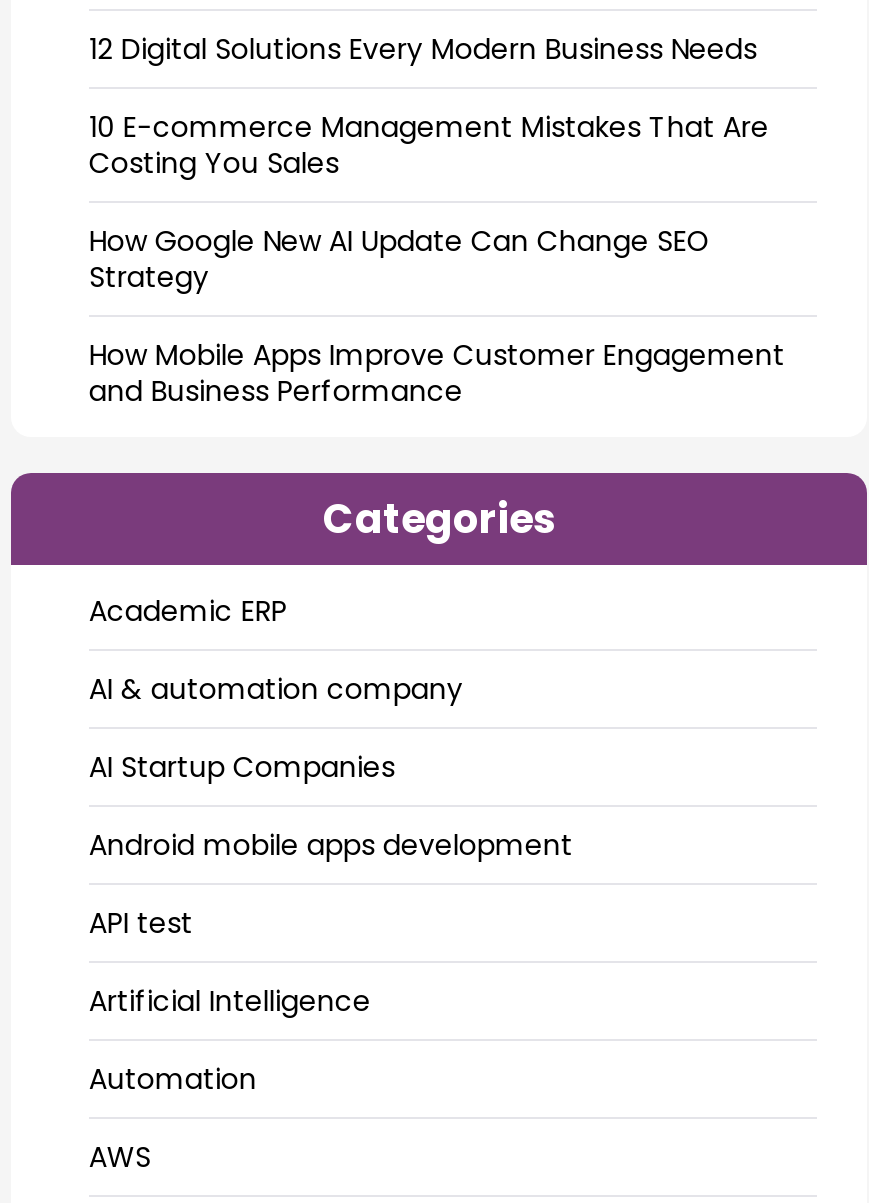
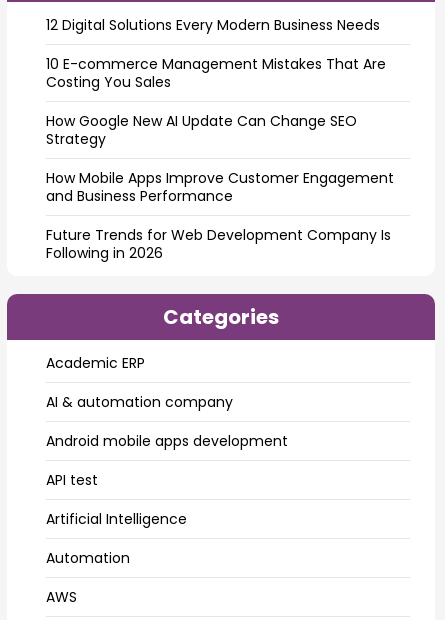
+ Future Trends for Web Development Company Is
+ Following in 2026

moved down: Categories | Academic ERP | AI & automation company

- AI Startup Companies
